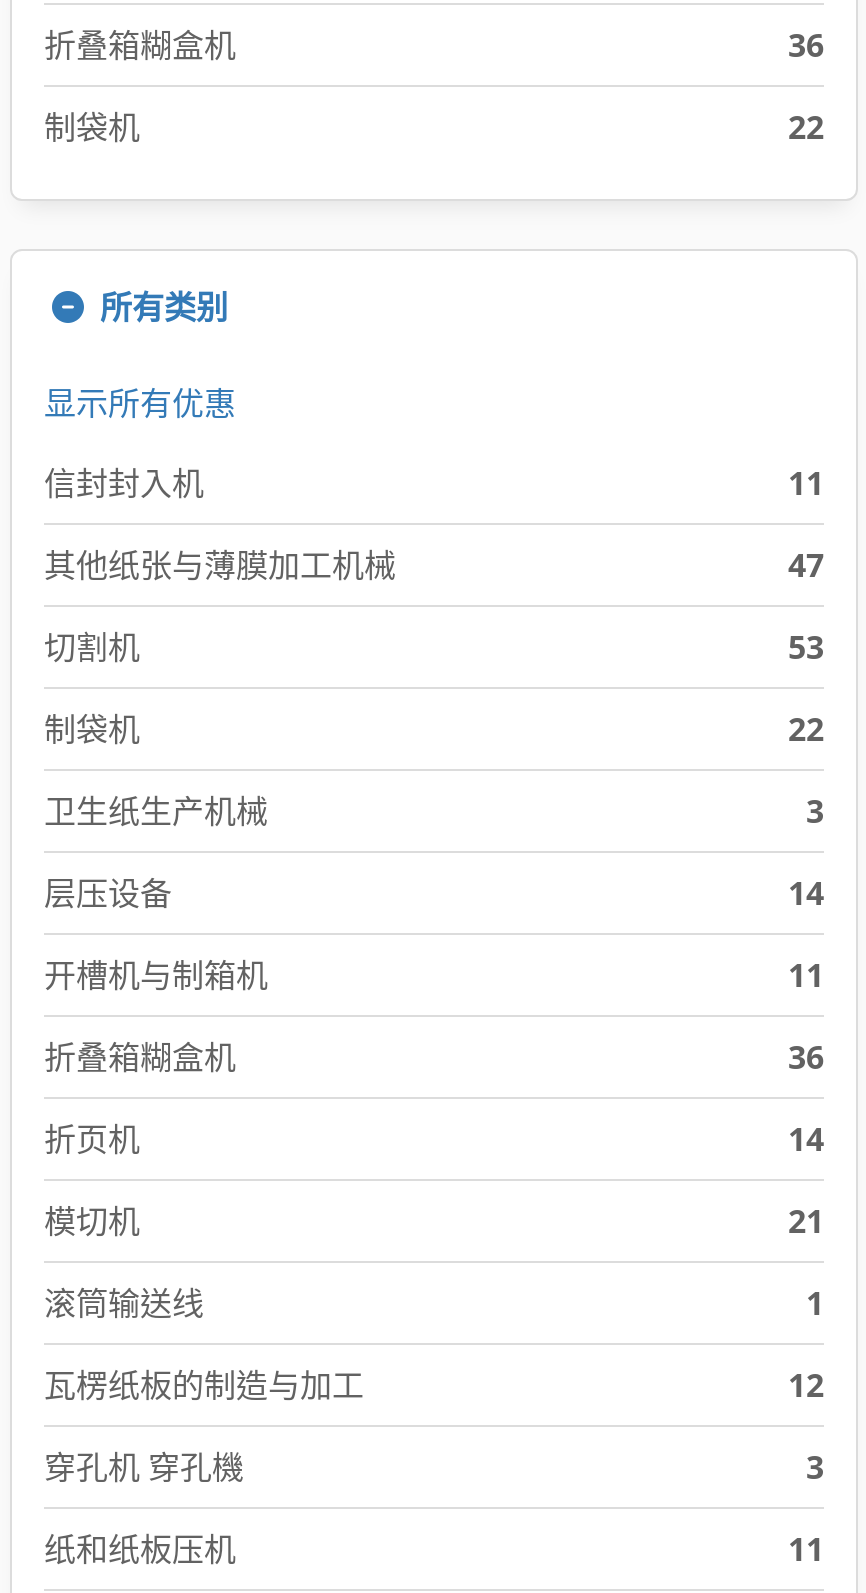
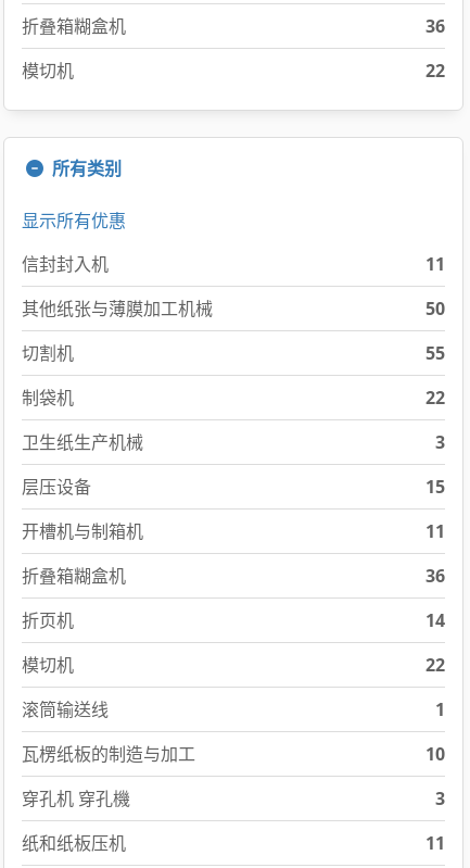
- 制袋机
+ 模切机

- 47
+ 50

- 53
+ 55

- 14
+ 15

- 21
+ 22

- 12
+ 10
